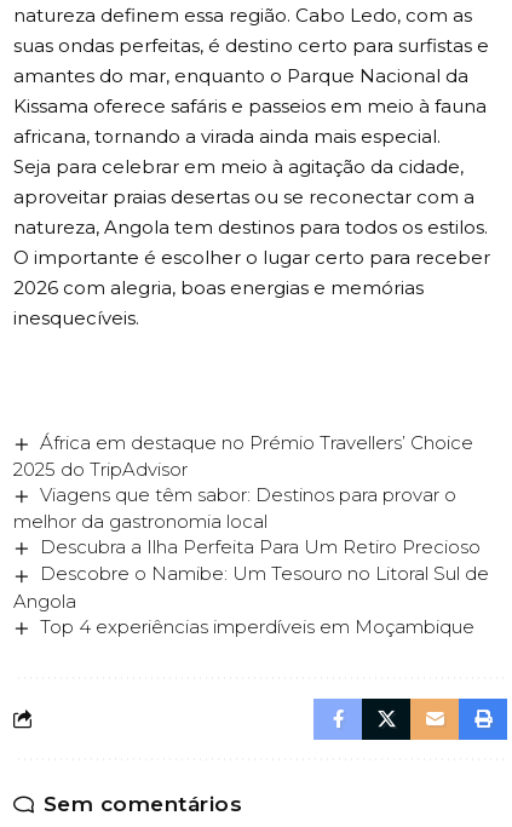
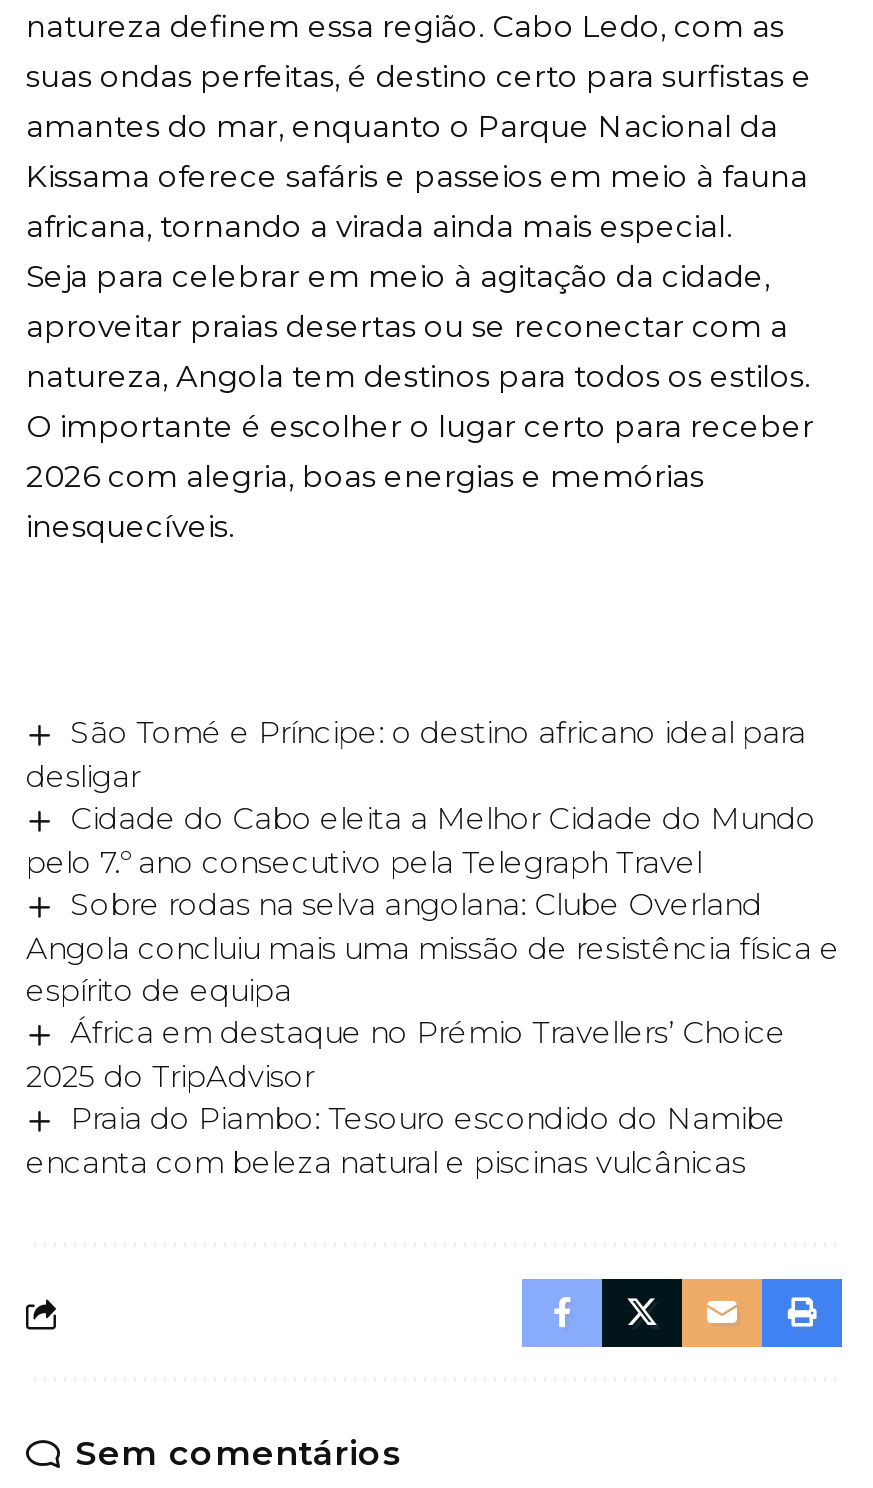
+ São Tomé e Príncipe: o destino africano ideal para
+ desligar
+ Cidade do Cabo eleita a Melhor Cidade do Mundo
+ pelo 7.º ano consecutivo pela Telegraph Travel
+ Sobre rodas na selva angolana: Clube Overland
+ Angola concluiu mais uma missão de resistência física e
+ espírito de equipa

moved down: África em destaque no Prémio Travellers’ Choice | 2025 do TripAdvisor

- Viagens que têm sabor: Destinos para provar o
- melhor da gastronomia local
- Descubra a Ilha Perfeita Para Um Retiro Precioso
- Descobre o Namibe: Um Tesouro no Litoral Sul de
- Angola
- Top 4 experiências imperdíveis em Moçambique
+ Praia do Piambo: Tesouro escondido do Namibe
+ encanta com beleza natural e piscinas vulcânicas
